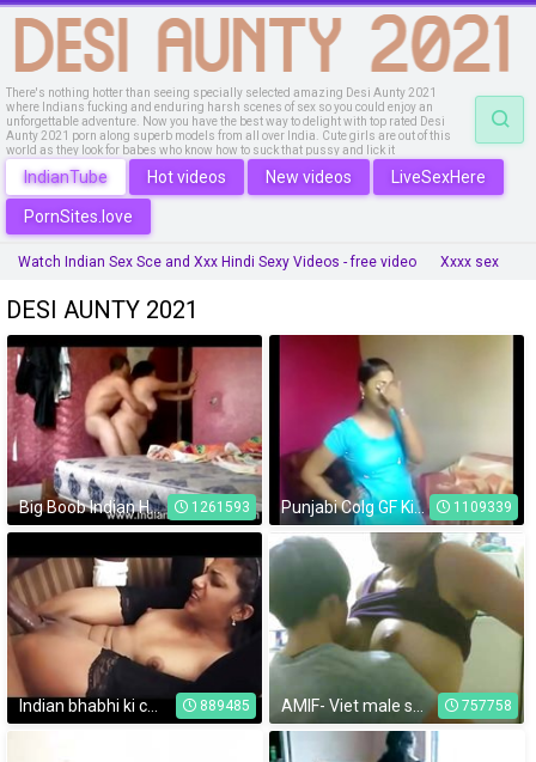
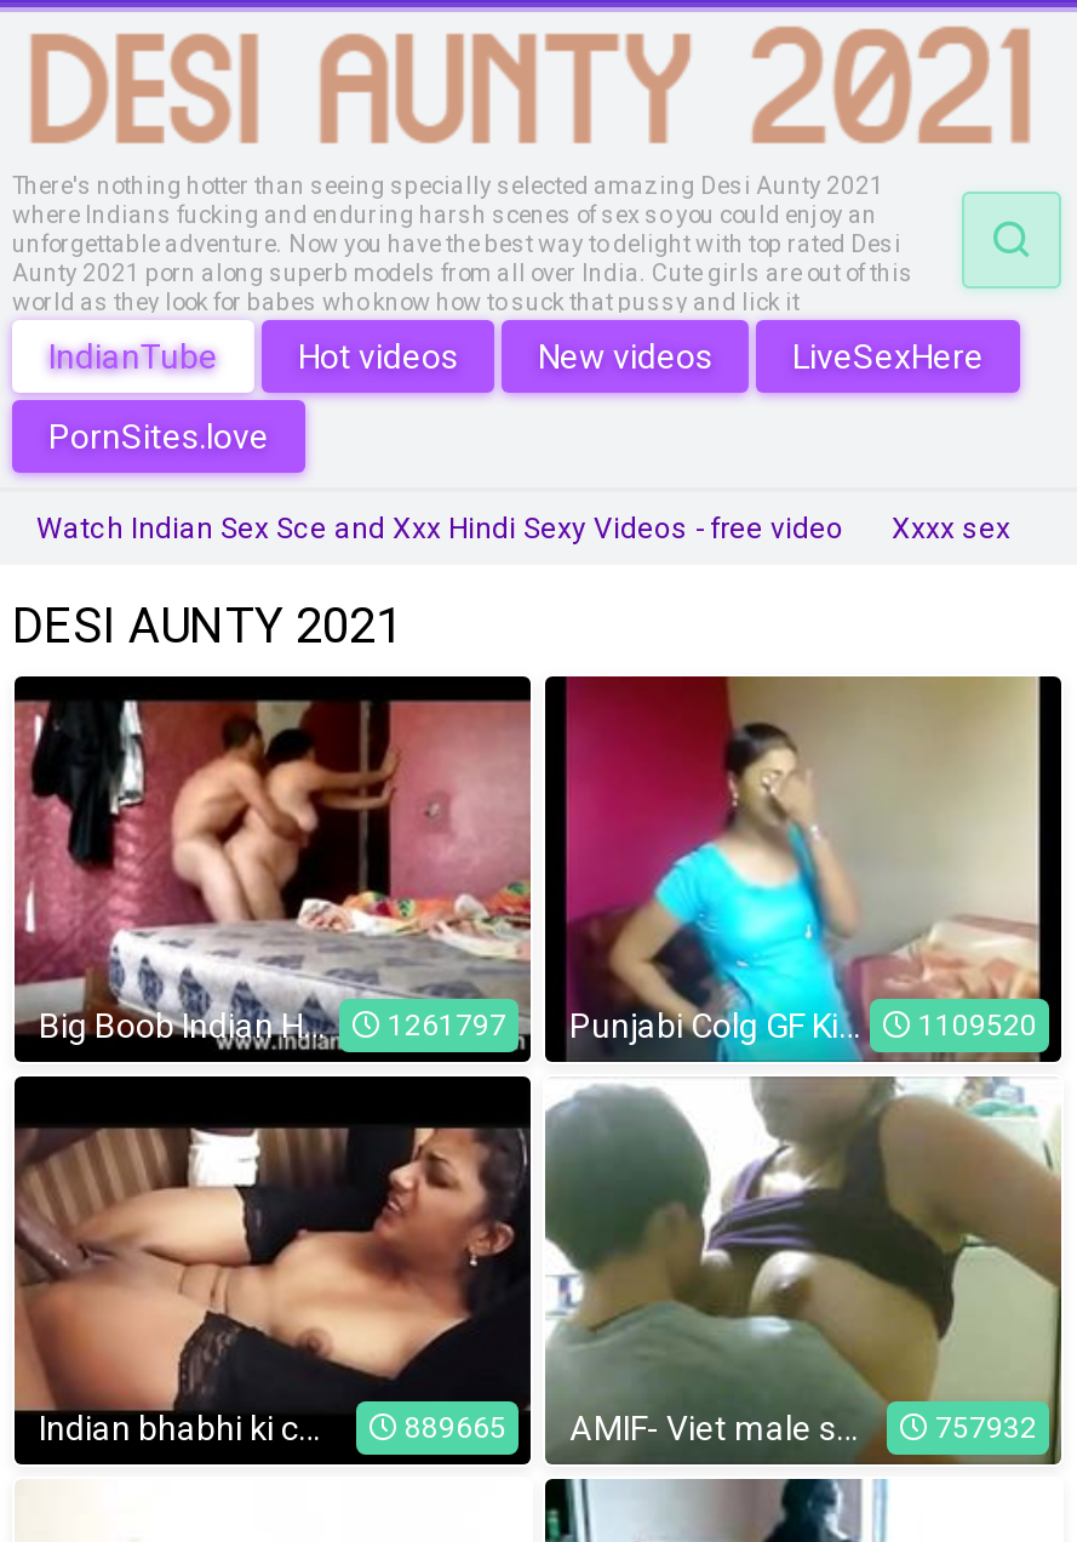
- 1261593
+ 1261797

- 1109339
+ 1109520

- 889485
+ 889665

- 757758
+ 757932
